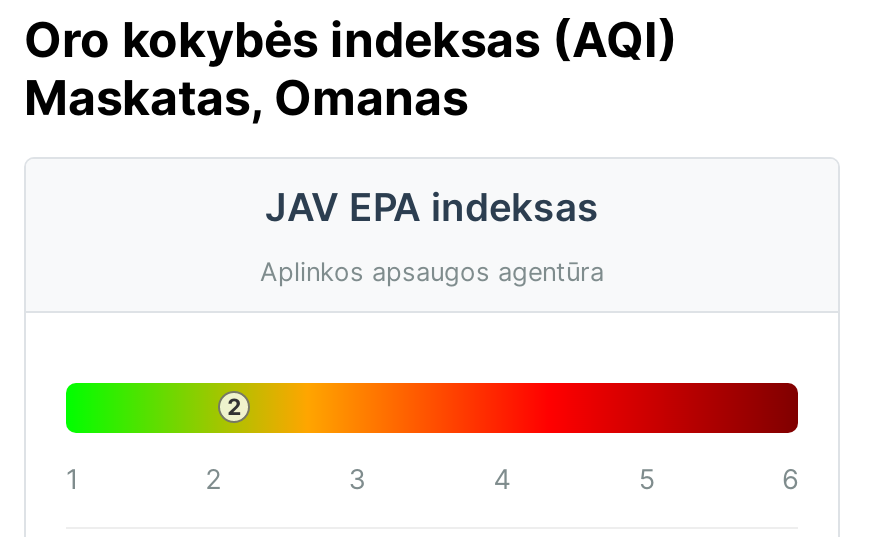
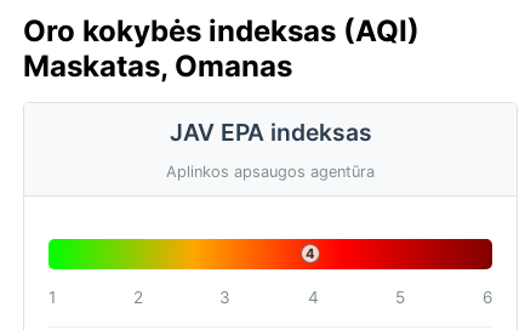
- 2
+ 4
